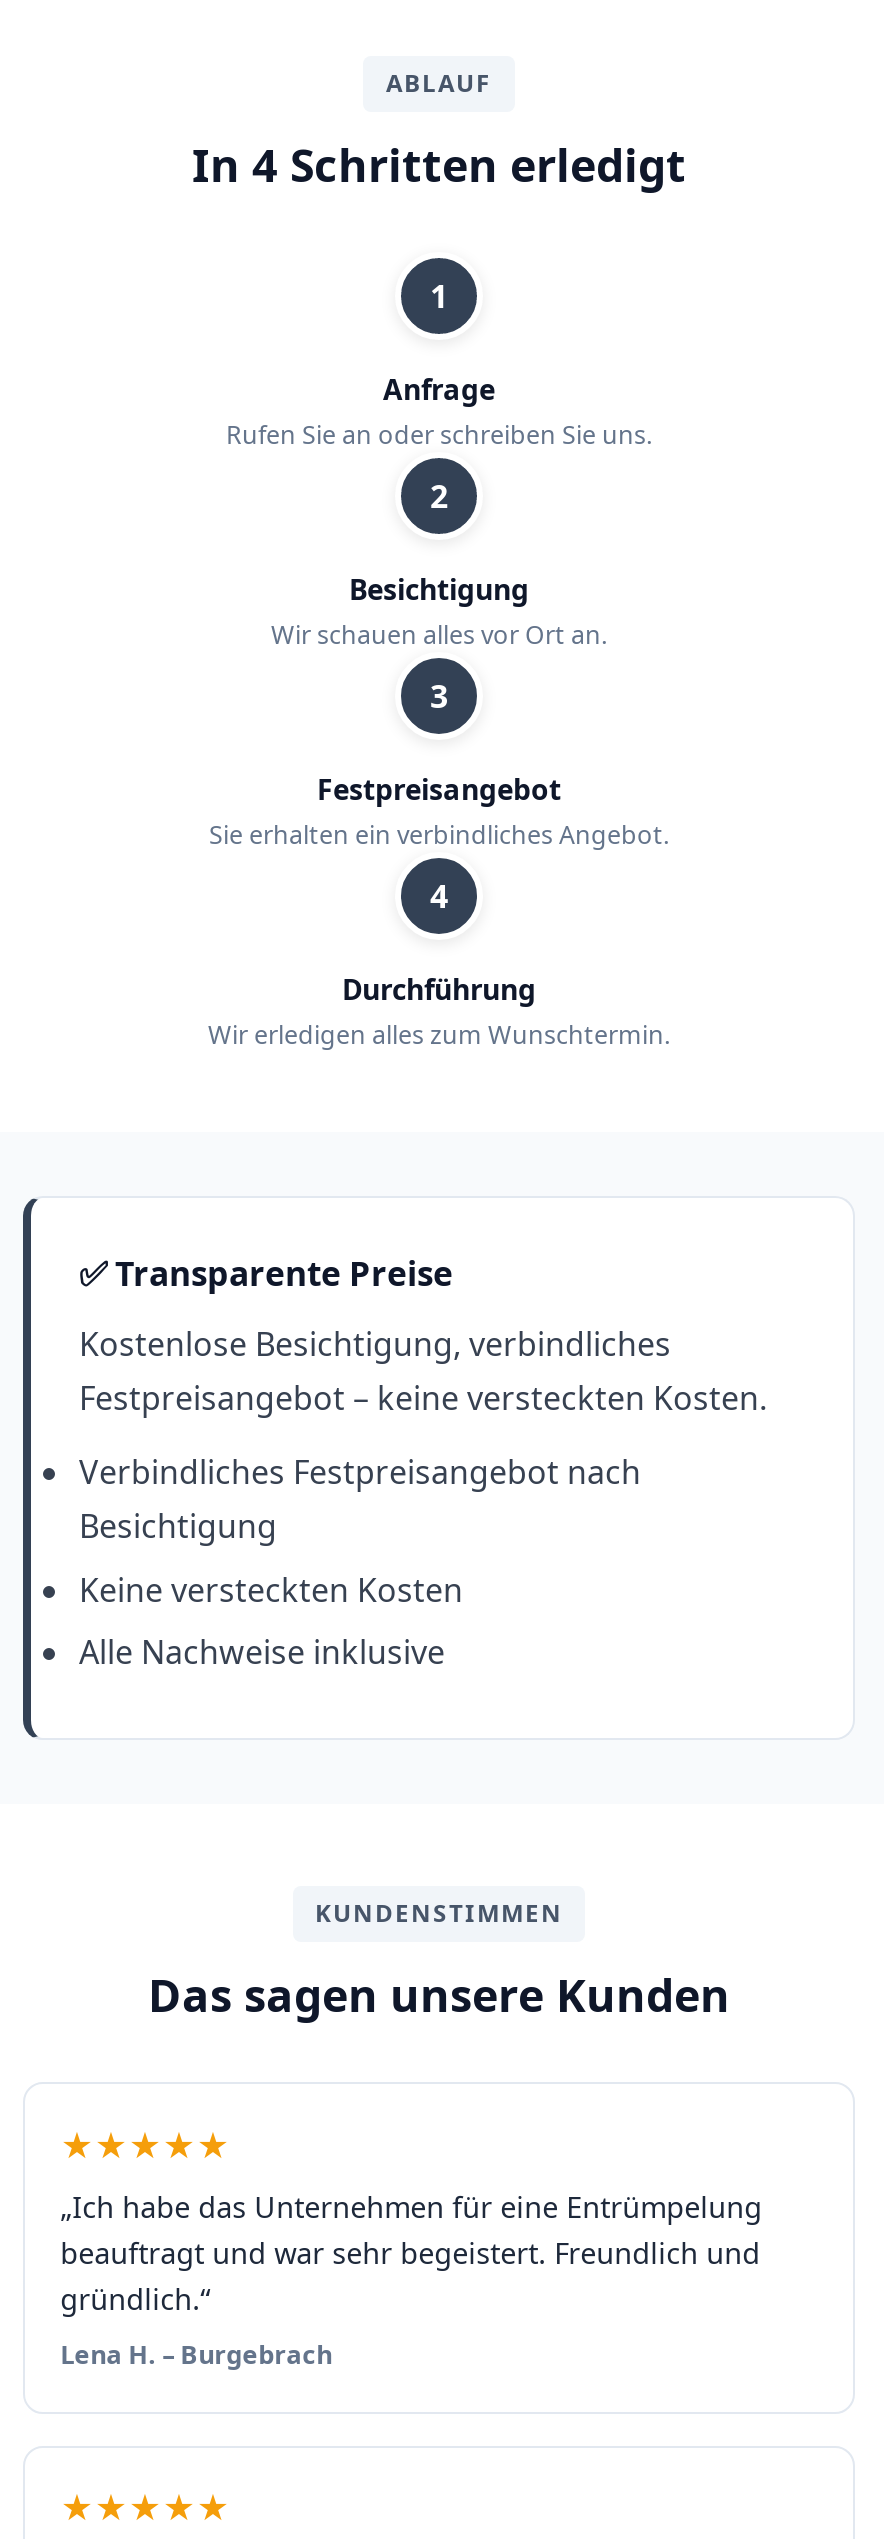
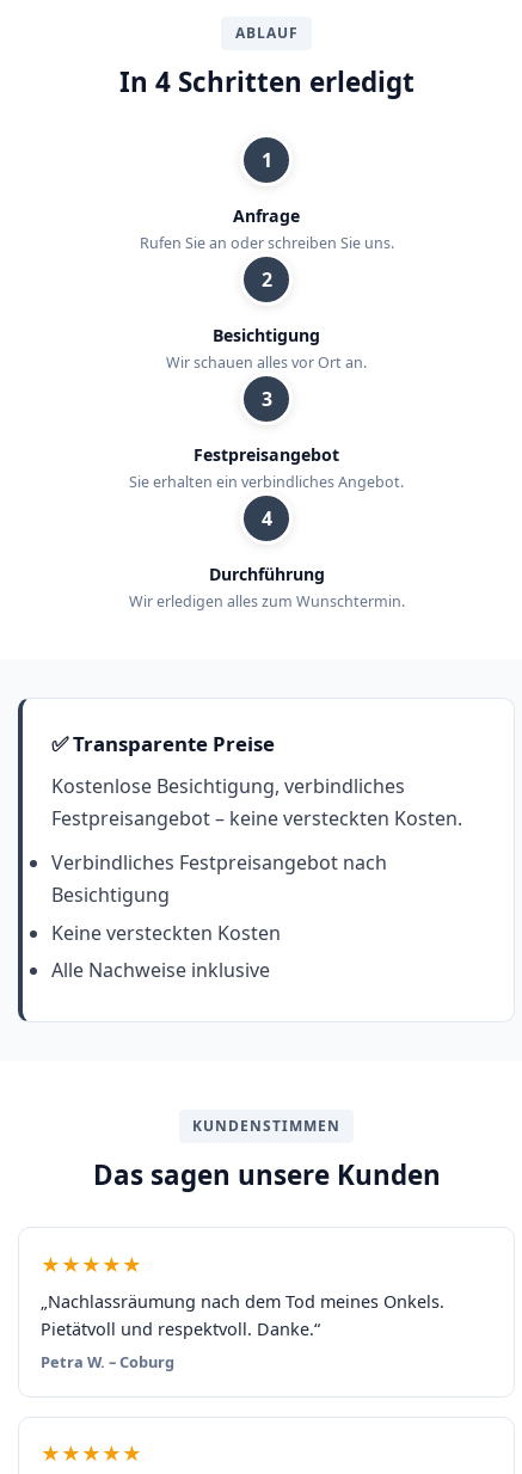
- „Ich habe das Unternehmen für eine Entrümpelung
- beauftragt und war sehr begeistert. Freundlich und
- gründlich.“
+ „Nachlassräumung nach dem Tod meines Onkels.
+ Pietätvoll und respektvoll. Danke.“

- Lena H. – Burgebrach
+ Petra W. – Coburg
